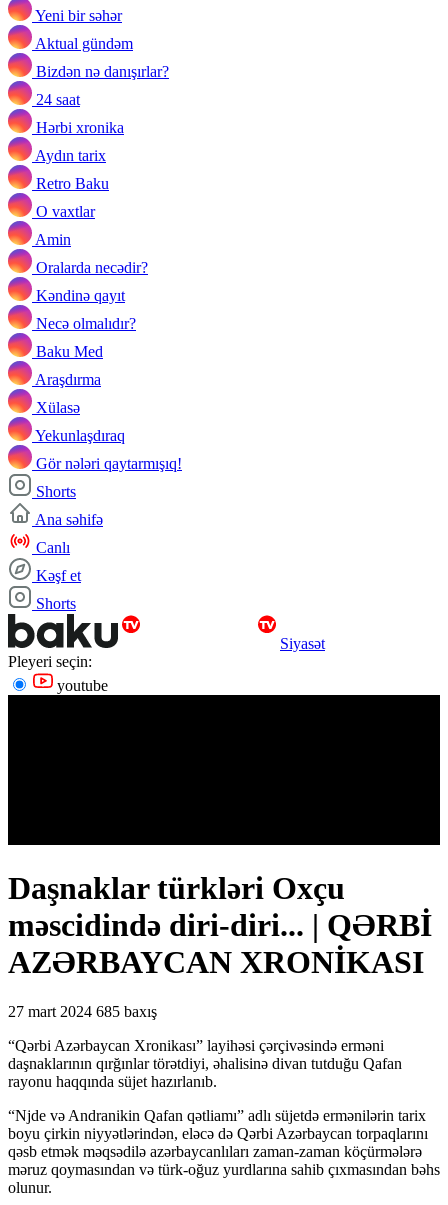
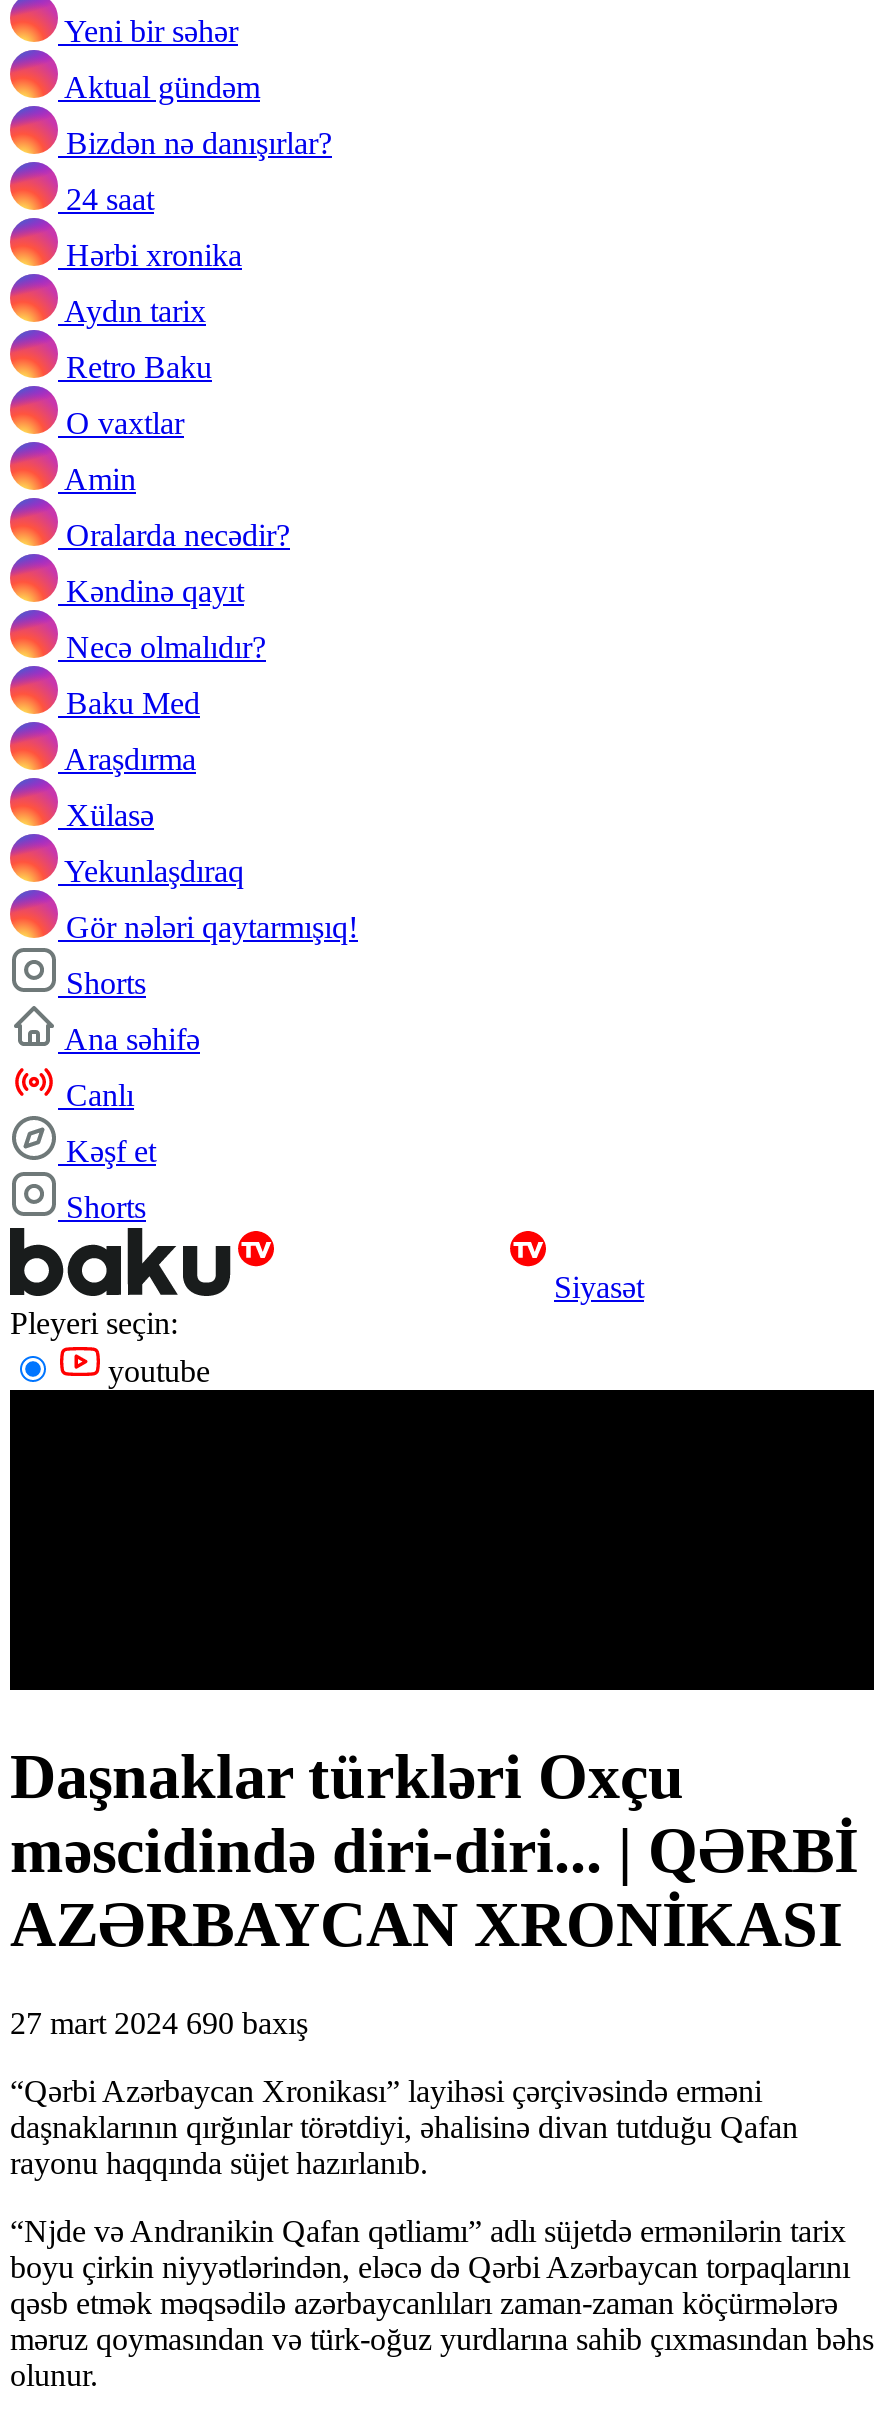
- 27 mart 2024 685 baxış
+ 27 mart 2024 690 baxış
